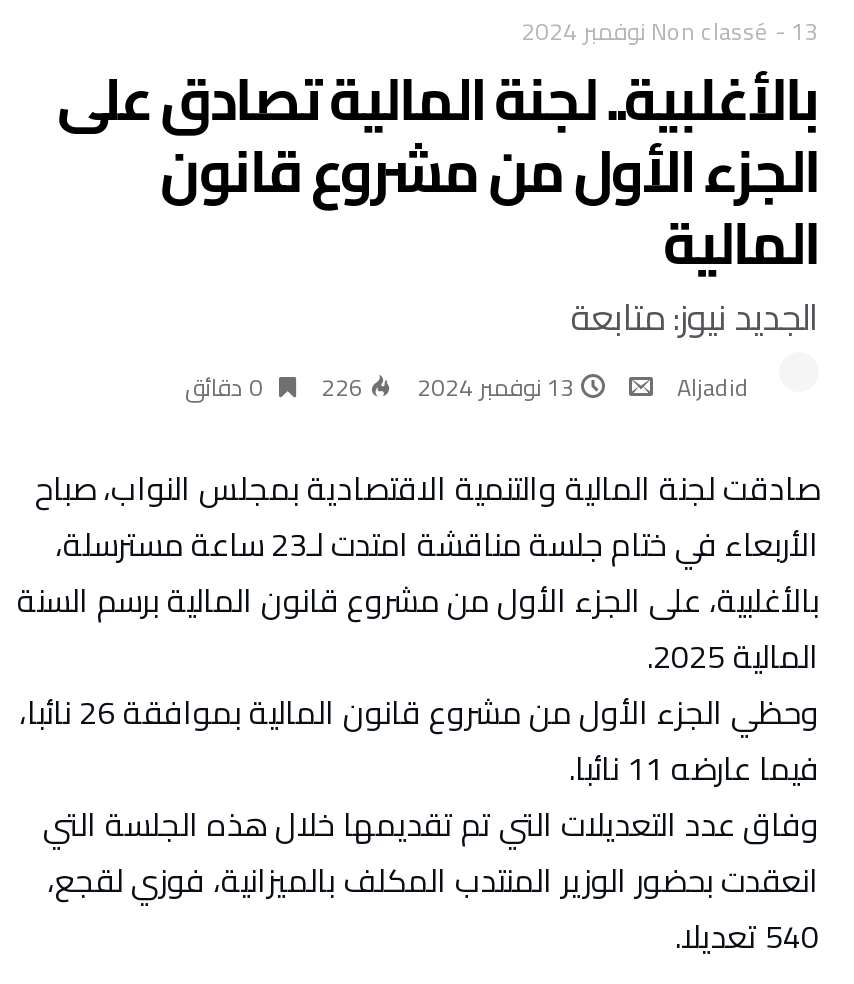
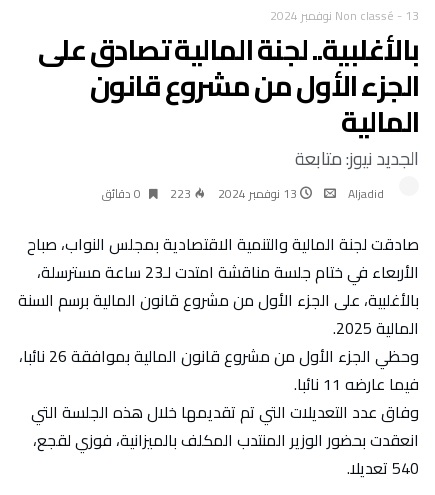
- 226
+ 223
